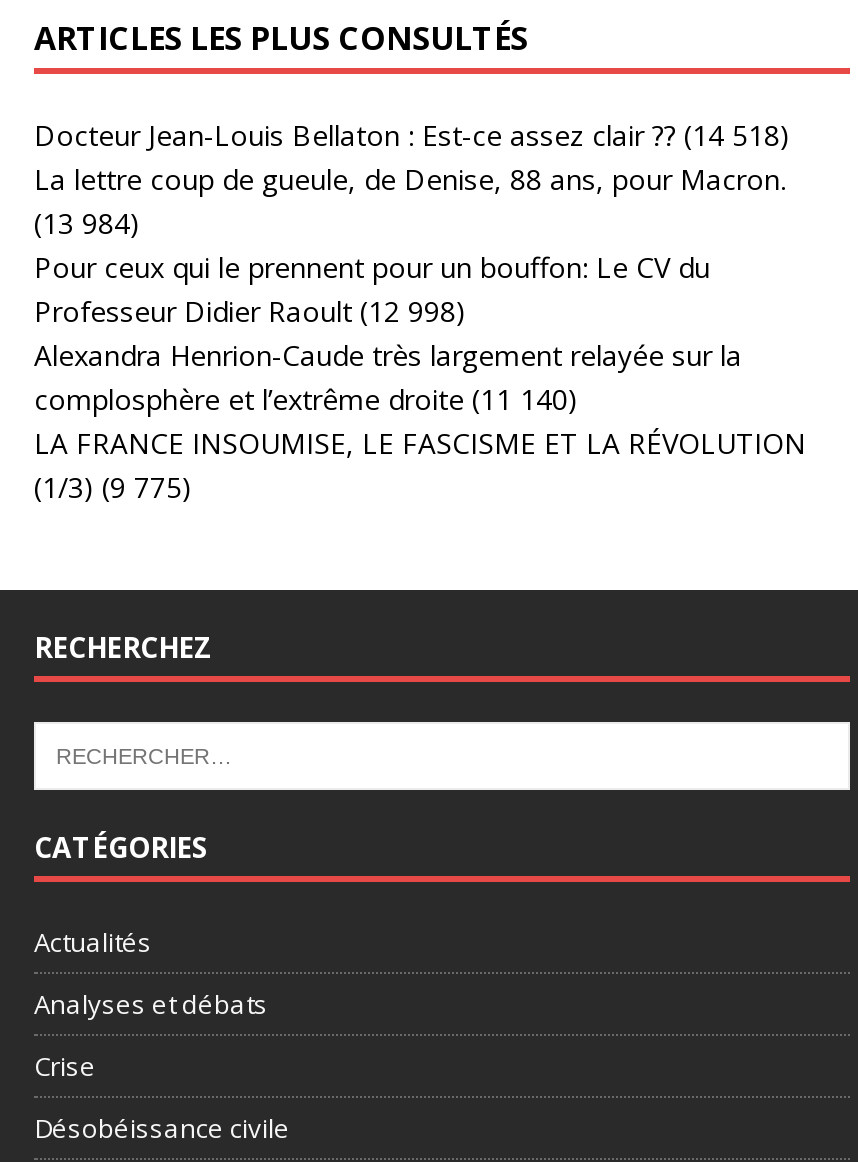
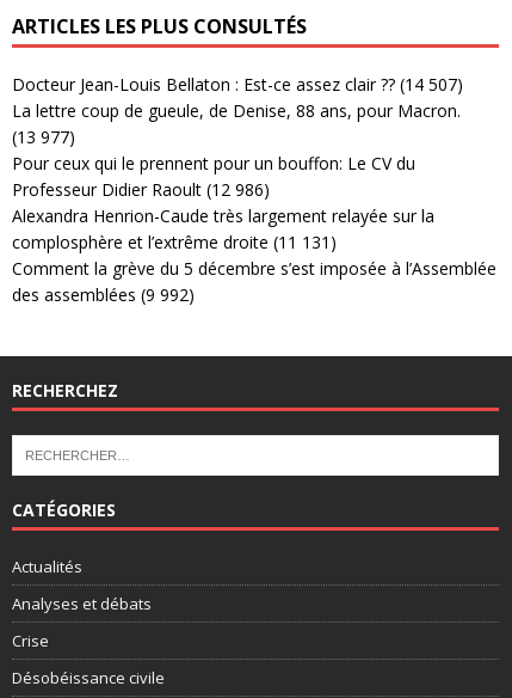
- Docteur Jean-Louis Bellaton : Est-ce assez clair ?? (14 518)
+ Docteur Jean-Louis Bellaton : Est-ce assez clair ?? (14 507)

- (13 984)
+ (13 977)

- Professeur Didier Raoult (12 998)
+ Professeur Didier Raoult (12 986)

- complosphère et l’extrême droite (11 140)
- LA FRANCE INSOUMISE, LE FASCISME ET LA RÉVOLUTION
- (1/3) (9 775)
+ complosphère et l’extrême droite (11 131)
+ Comment la grève du 5 décembre s’est imposée à l’Assemblée
+ des assemblées (9 992)
